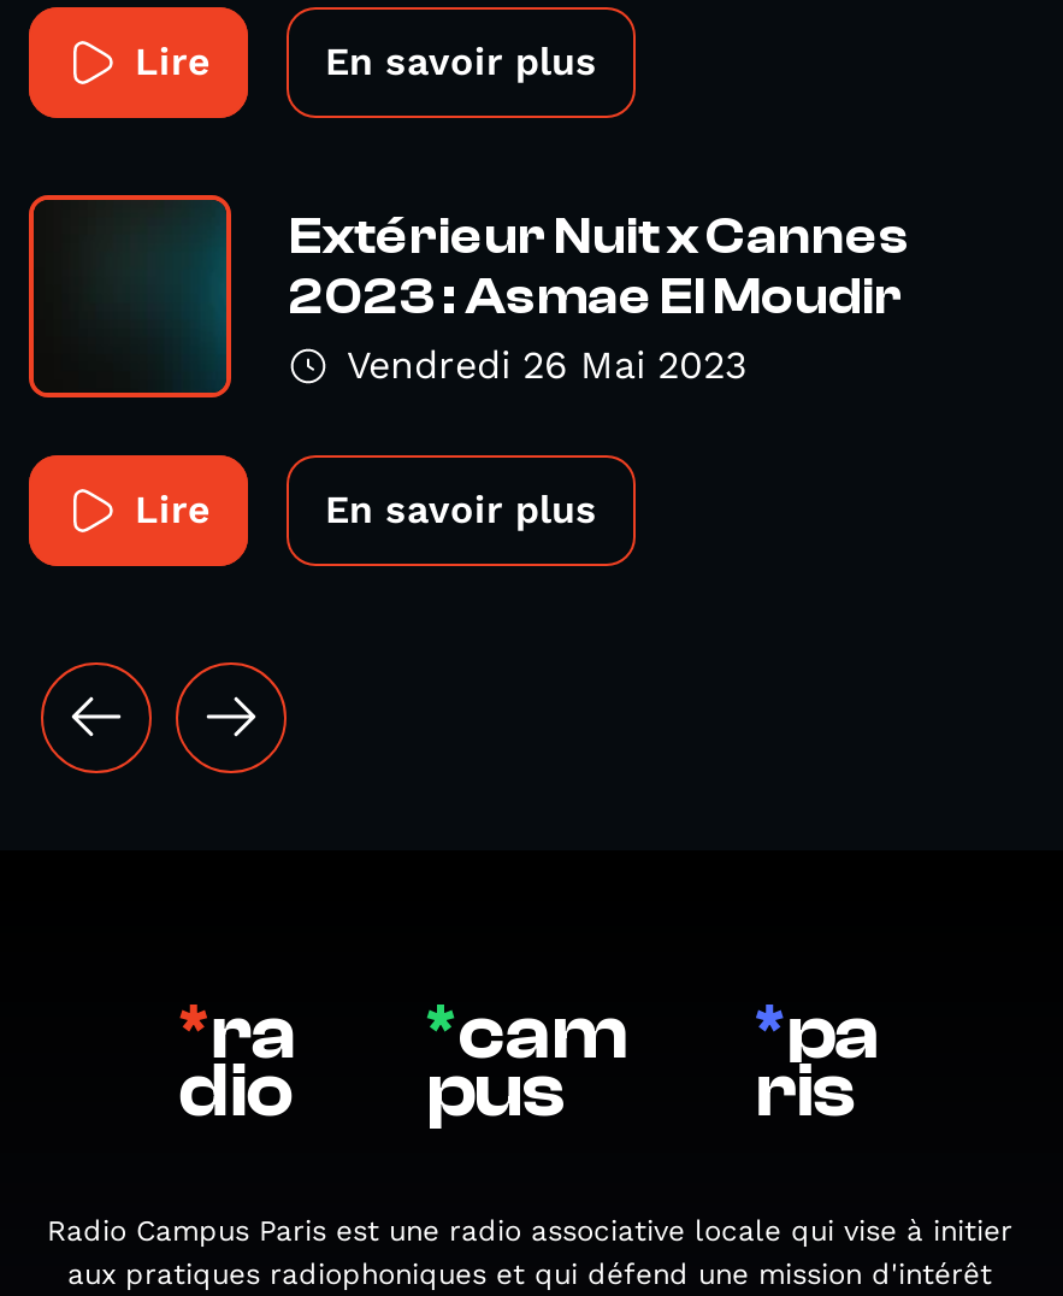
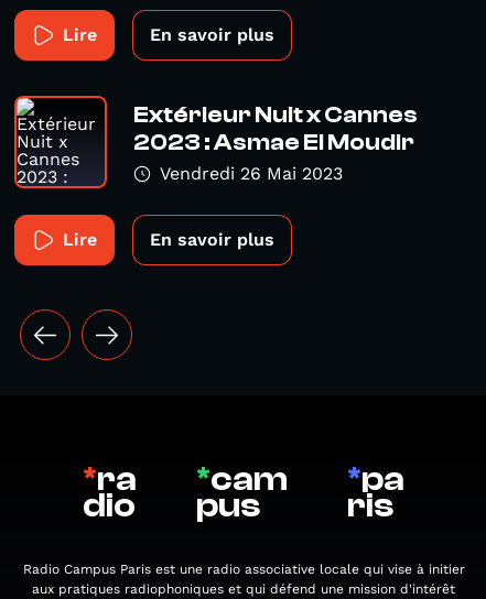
- [image]
+ [image]
